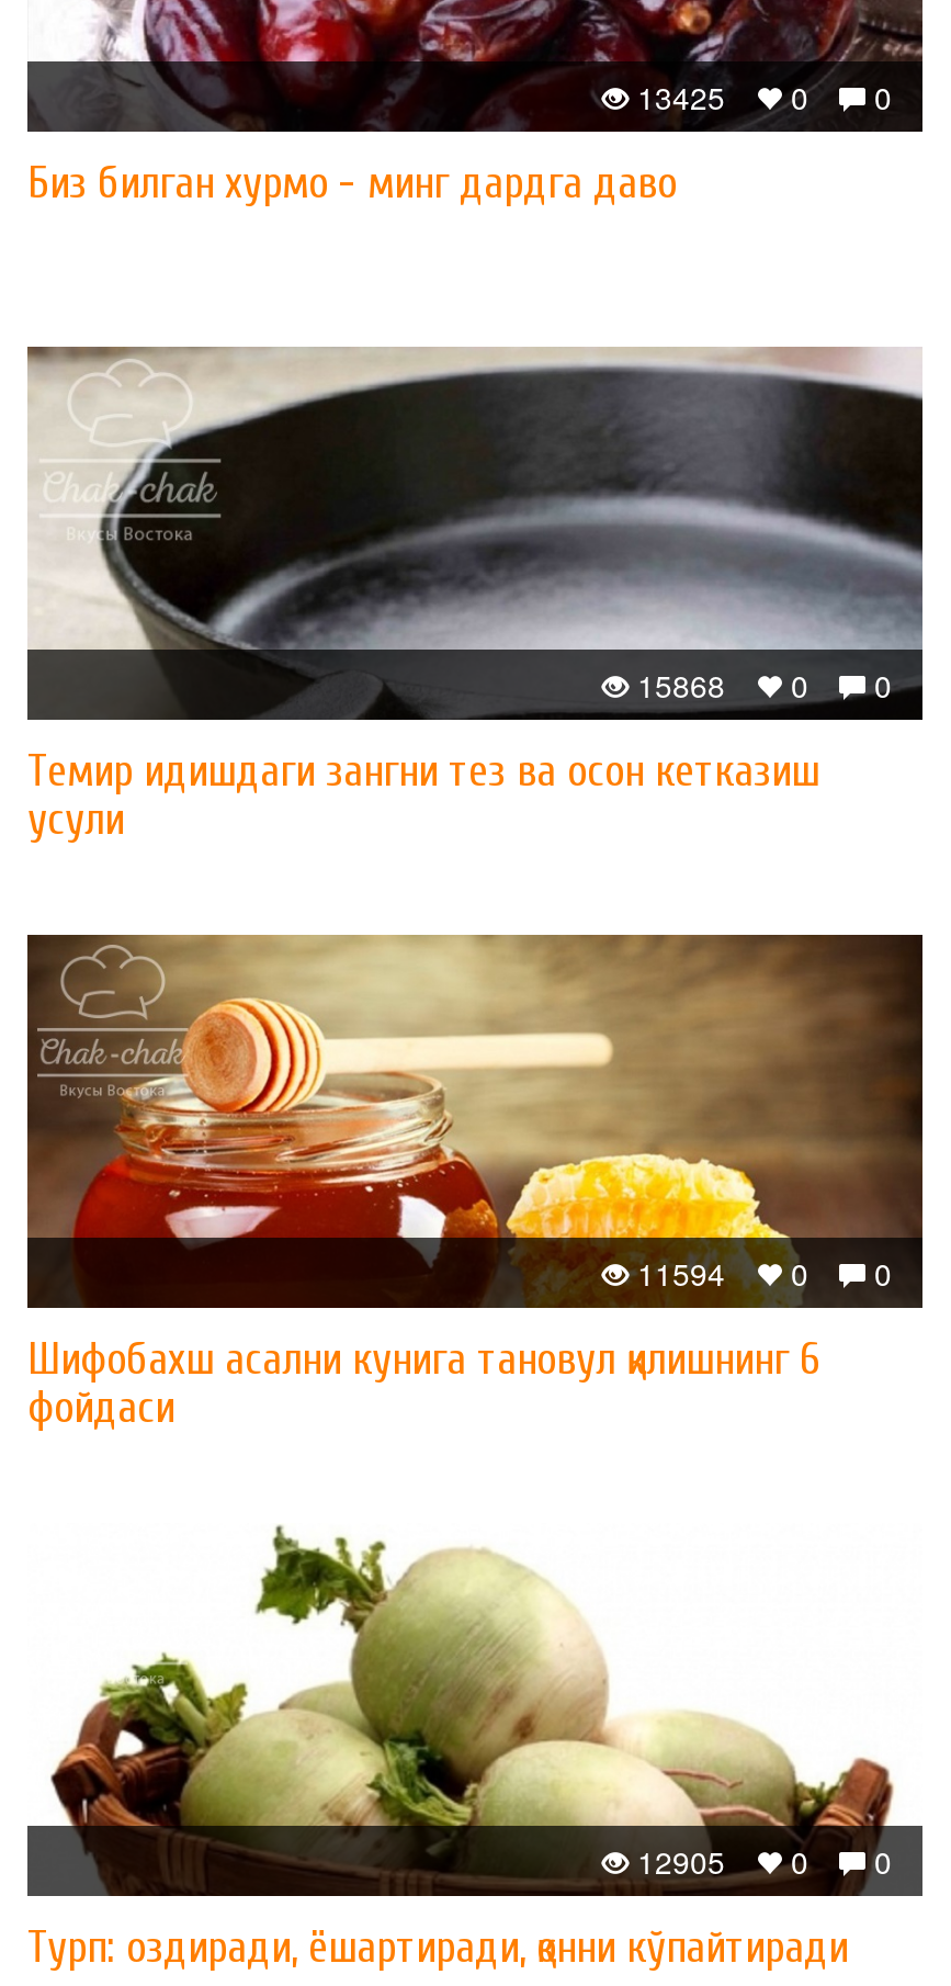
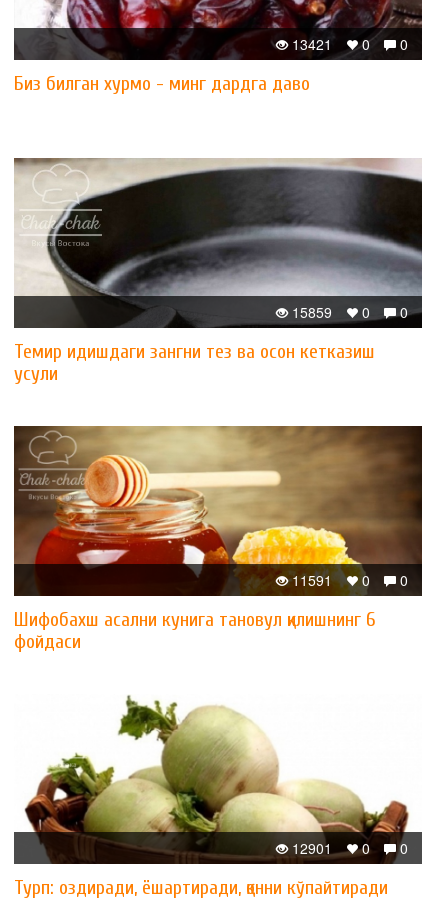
- 13425 0 0
+ 13421 0 0

- 15868 0 0
+ 15859 0 0

- 11594 0 0
+ 11591 0 0

- 12905 0 0
+ 12901 0 0
